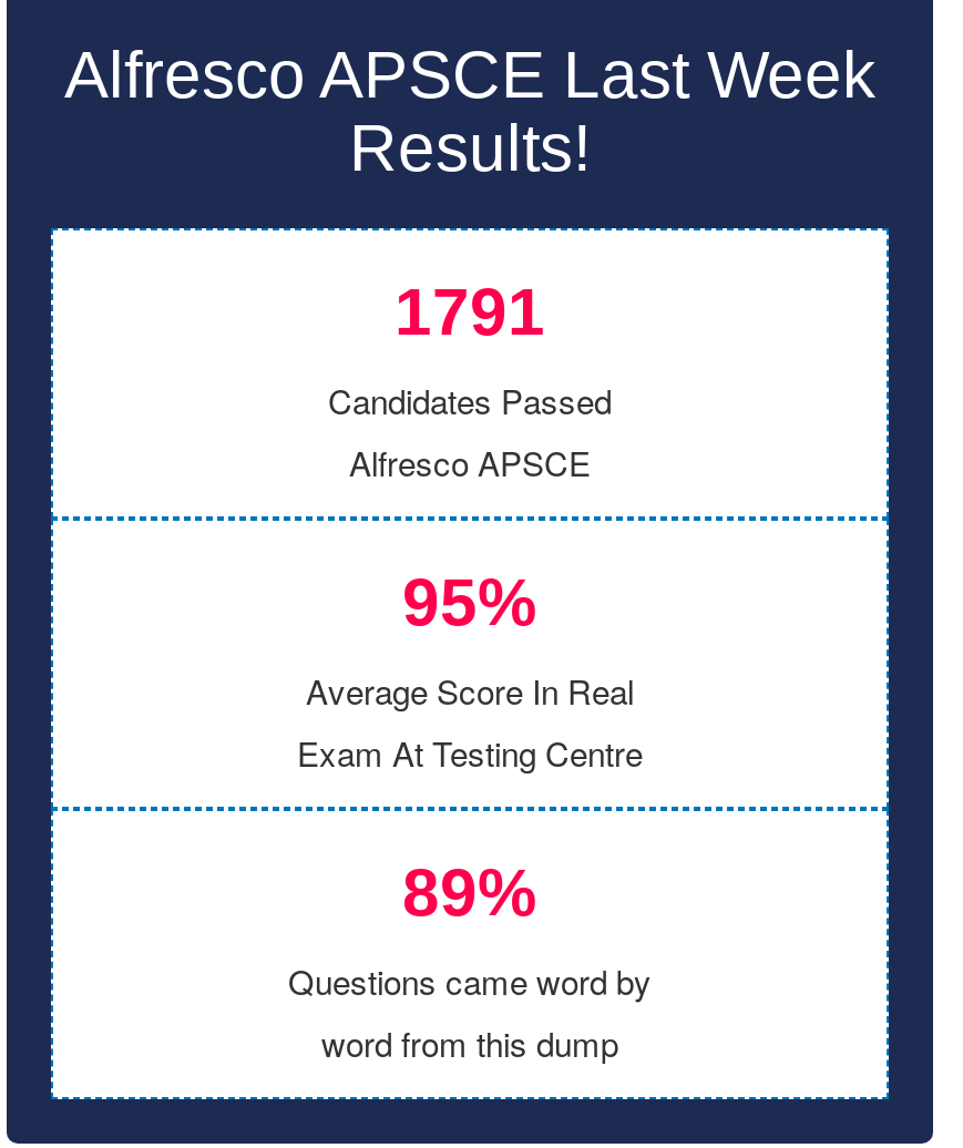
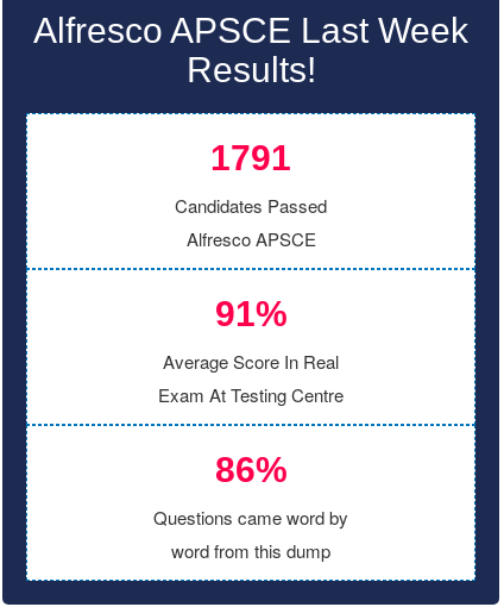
- 95%
+ 91%

- 89%
+ 86%
